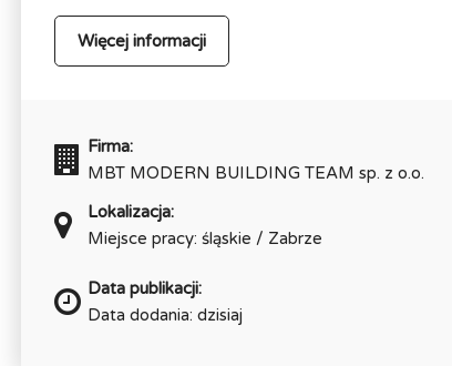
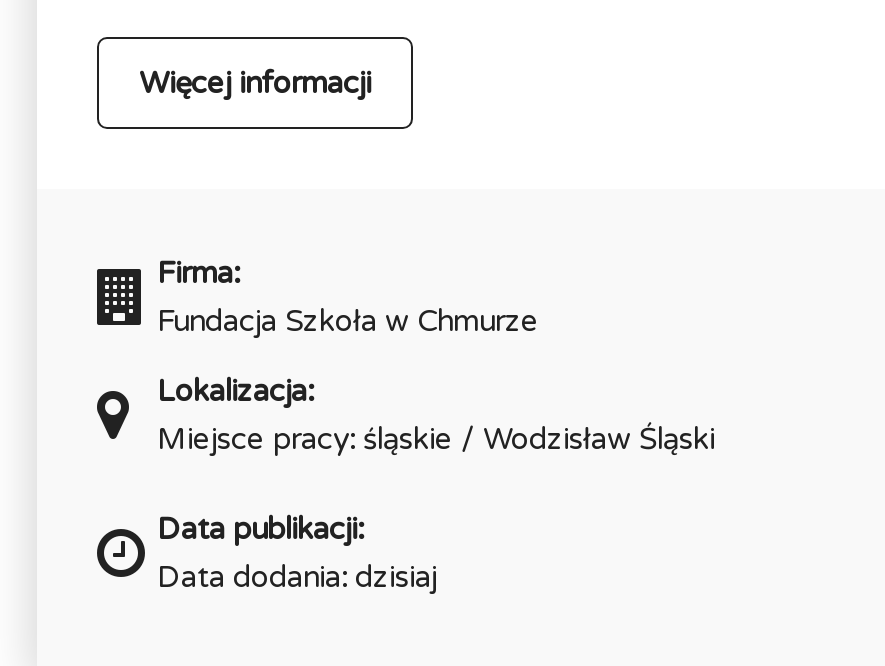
- MBT MODERN BUILDING TEAM sp. z o.o.
+ Fundacja Szkoła w Chmurze

- Miejsce pracy: śląskie / Zabrze
+ Miejsce pracy: śląskie / Wodzisław Śląski
